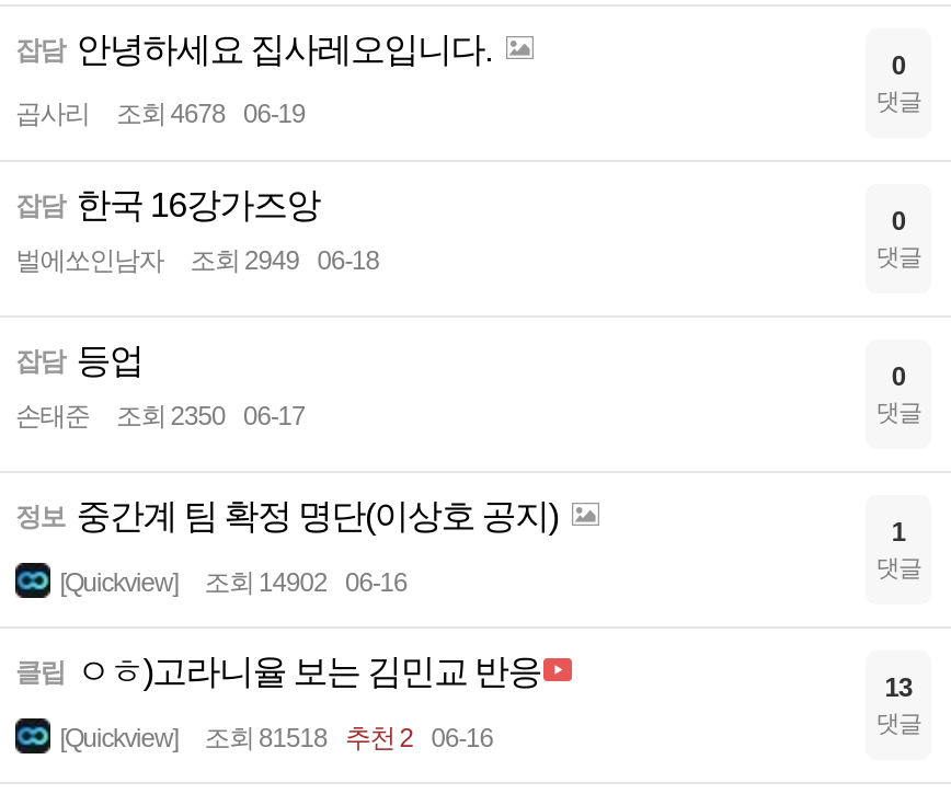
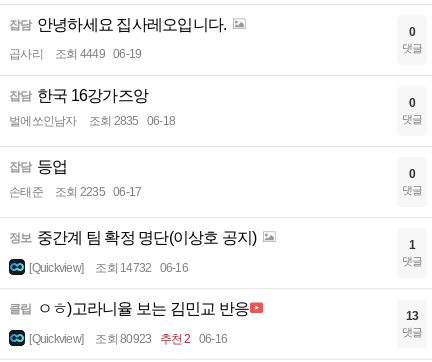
- 곱사리 조회 4678 06-19
+ 곱사리 조회 4449 06-19

- 벌에쏘인남자 조회 2949 06-18
+ 벌에쏘인남자 조회 2835 06-18

- 손태준 조회 2350 06-17
+ 손태준 조회 2235 06-17

- [Quickview] 조회 14902 06-16
+ [Quickview] 조회 14732 06-16

- [Quickview] 조회 81518 추천 2 06-16
+ [Quickview] 조회 80923 추천 2 06-16
